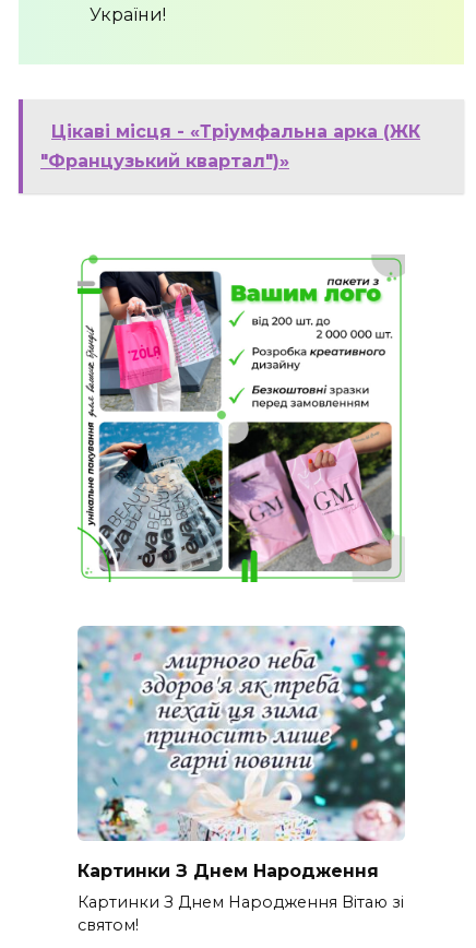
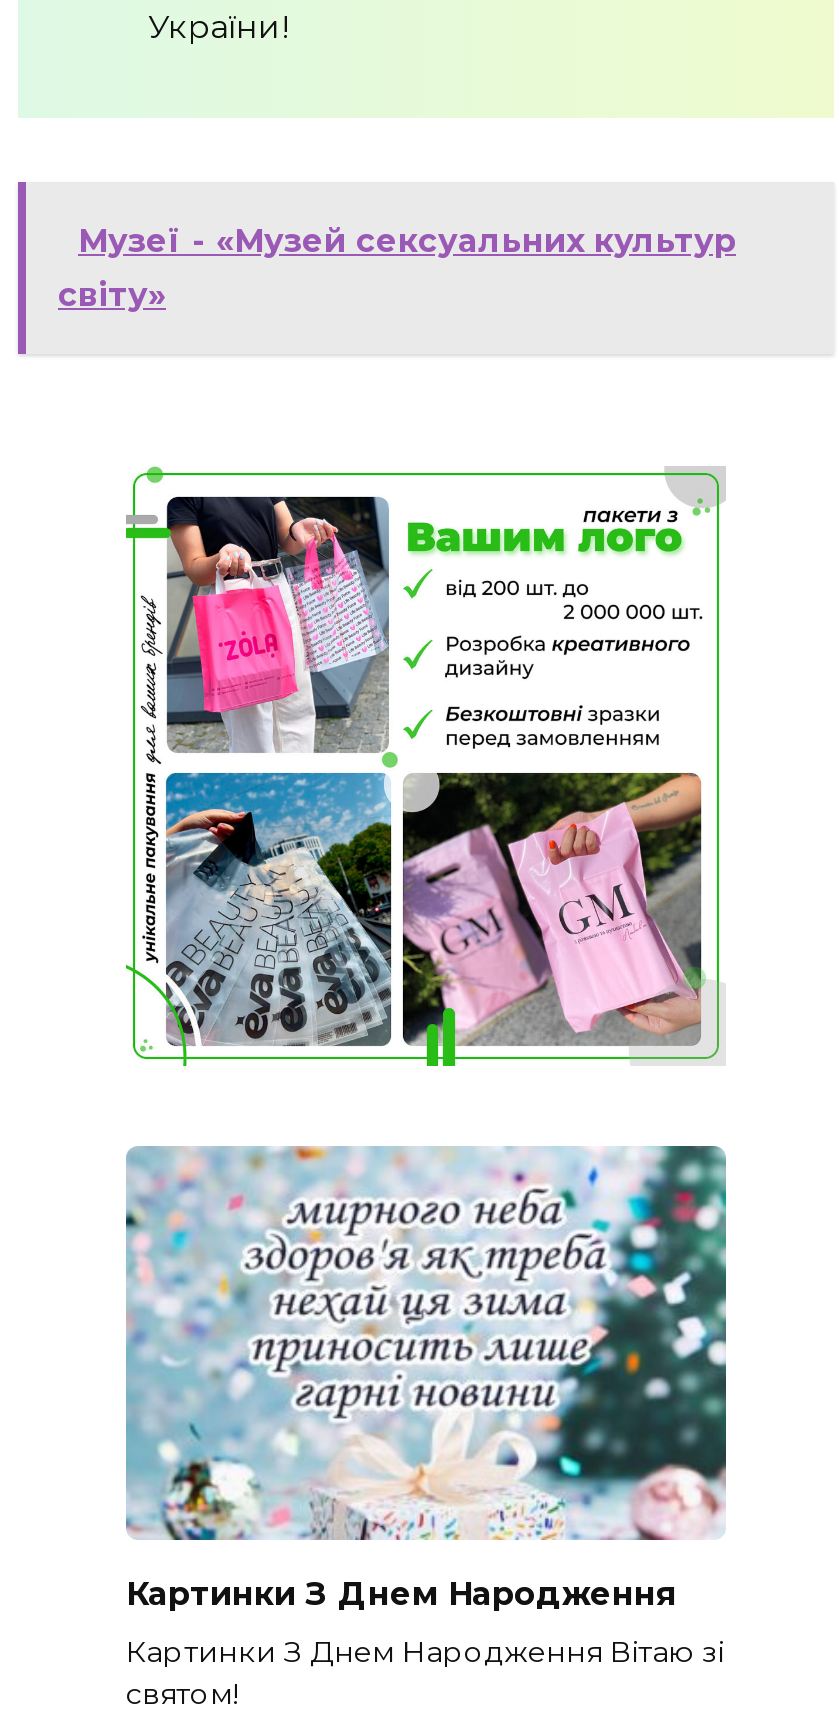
- Цікаві місця - «Тріумфальна арка (ЖК
- "Французький квартал")»
+ Музеї - «Музей сексуальних культур
+ світу»
